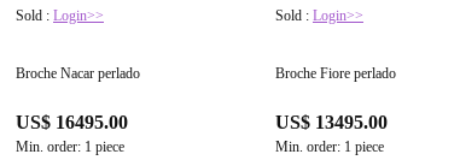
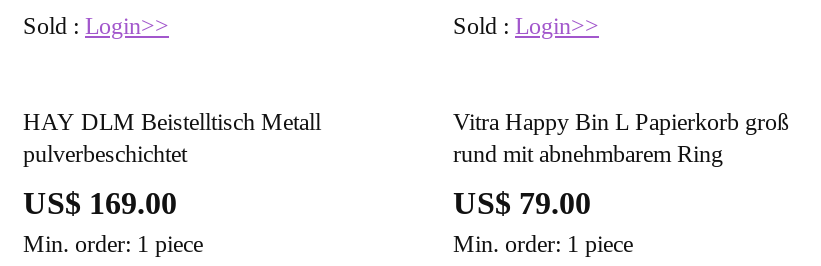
- Broche Nacar perlado
+ HAY DLM Beistelltisch Metall
+ pulverbeschichtet

- Broche Fiore perlado
+ Vitra Happy Bin L Papierkorb groß
+ rund mit abnehmbarem Ring

- US$ 16495.00
+ US$ 169.00

- US$ 13495.00
+ US$ 79.00
